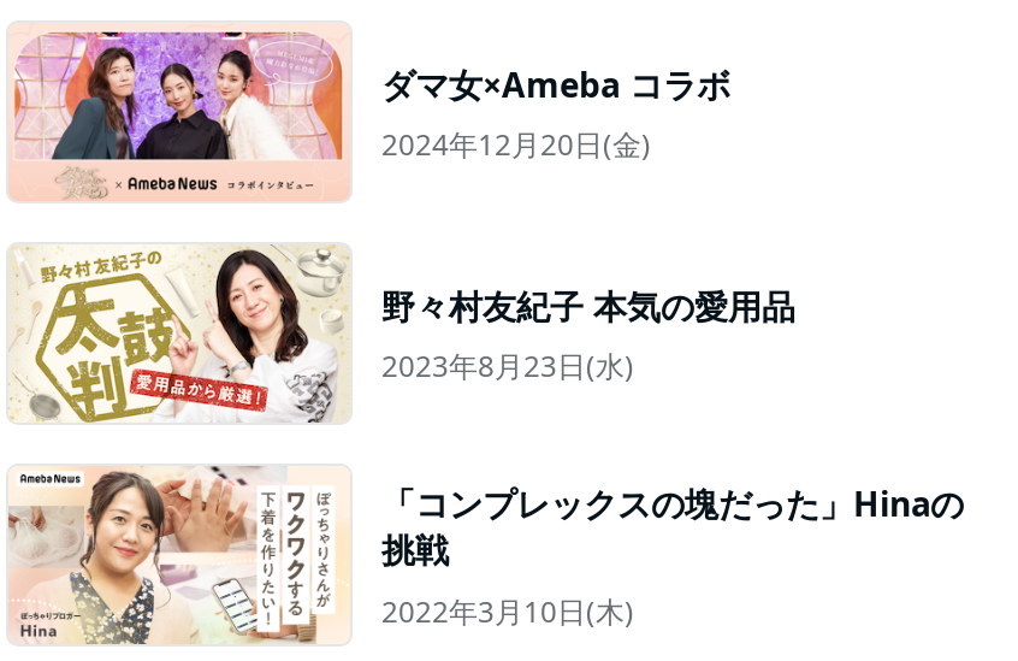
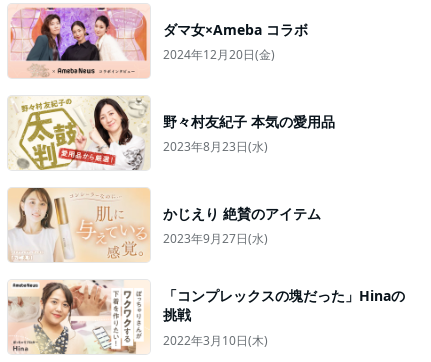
+ [image]
+ かじえり 絶賛のアイテム
+ 2023年9月27日(水)
